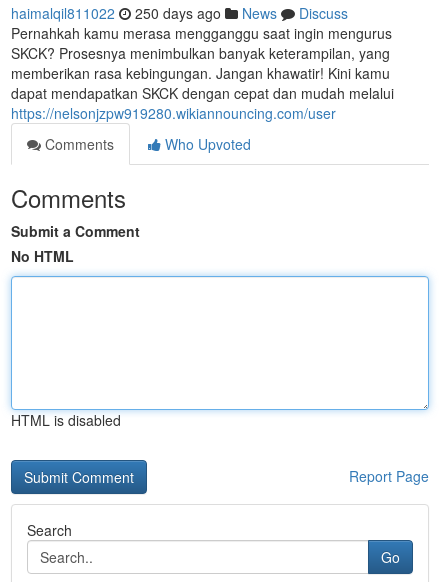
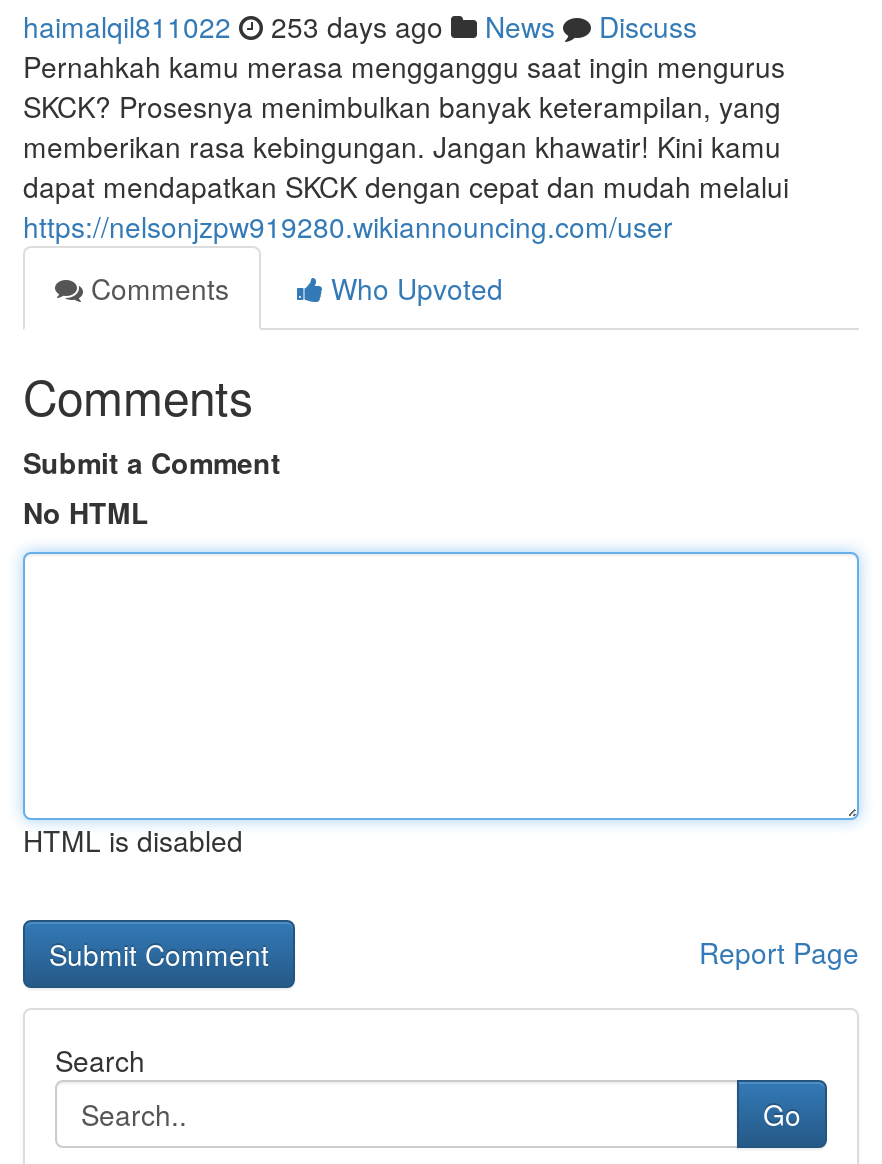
- haimalqil811022 250 days ago News Discuss
+ haimalqil811022 253 days ago News Discuss
